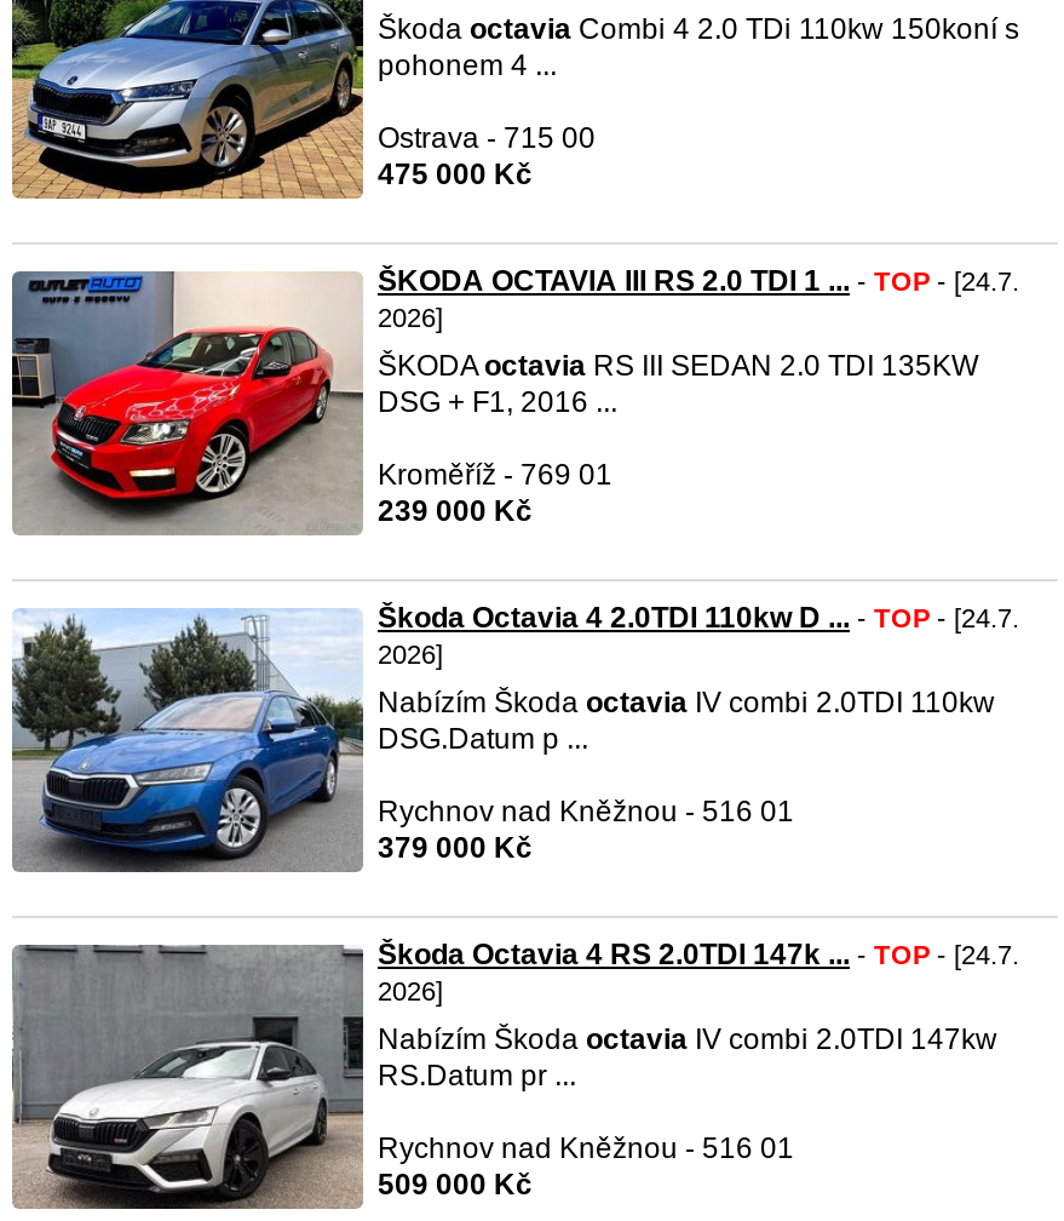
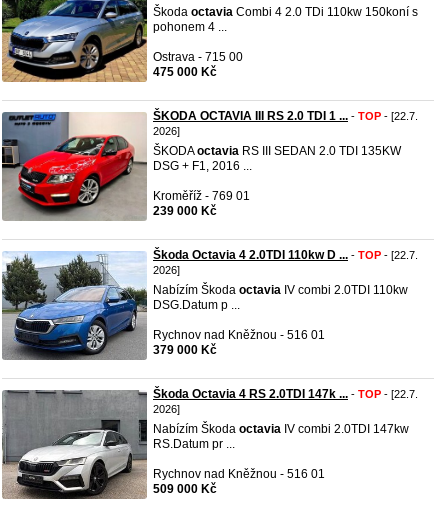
- ŠKODA OCTAVIA III RS 2.0 TDI 1 ... - TOP - [24.7.
+ ŠKODA OCTAVIA III RS 2.0 TDI 1 ... - TOP - [22.7.

- Škoda Octavia 4 2.0TDI 110kw D ... - TOP - [24.7.
+ Škoda Octavia 4 2.0TDI 110kw D ... - TOP - [22.7.

- Škoda Octavia 4 RS 2.0TDI 147k ... - TOP - [24.7.
+ Škoda Octavia 4 RS 2.0TDI 147k ... - TOP - [22.7.
